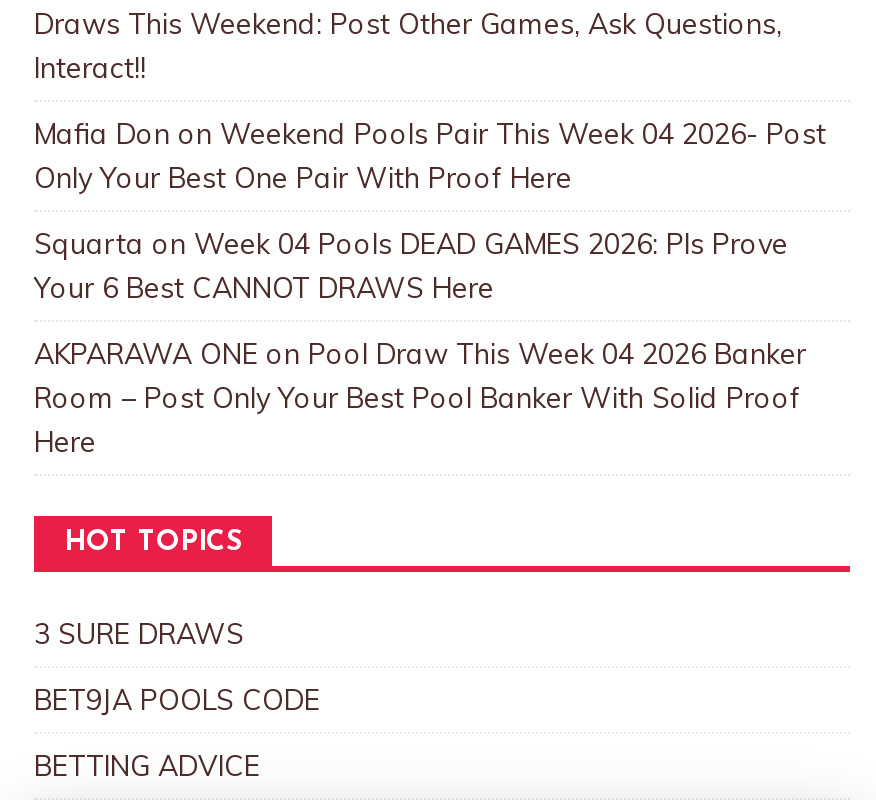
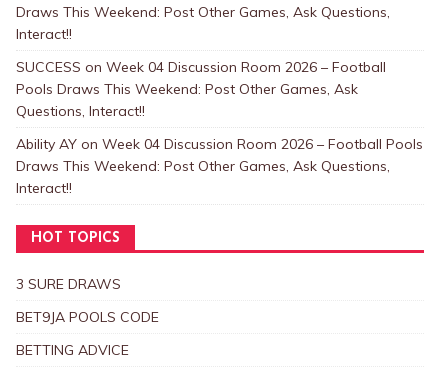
- Mafia Don on Weekend Pools Pair This Week 04 2026- Post
- Only Your Best One Pair With Proof Here
- Squarta on Week 04 Pools DEAD GAMES 2026: Pls Prove
- Your 6 Best CANNOT DRAWS Here
- AKPARAWA ONE on Pool Draw This Week 04 2026 Banker
- Room – Post Only Your Best Pool Banker With Solid Proof
- Here
+ SUCCESS on Week 04 Discussion Room 2026 – Football
+ Pools Draws This Weekend: Post Other Games, Ask
+ Questions, Interact!!
+ Ability AY on Week 04 Discussion Room 2026 – Football Pools
+ Draws This Weekend: Post Other Games, Ask Questions,
+ Interact!!
